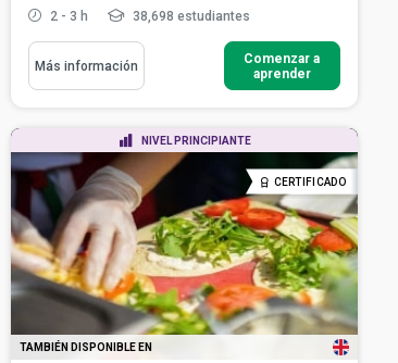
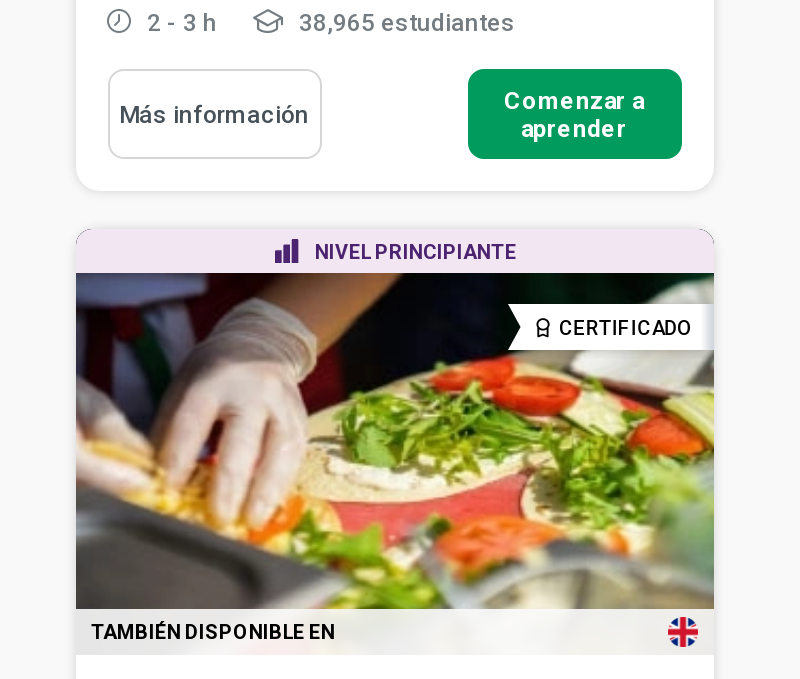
- 38,698 estudiantes
+ 38,965 estudiantes
